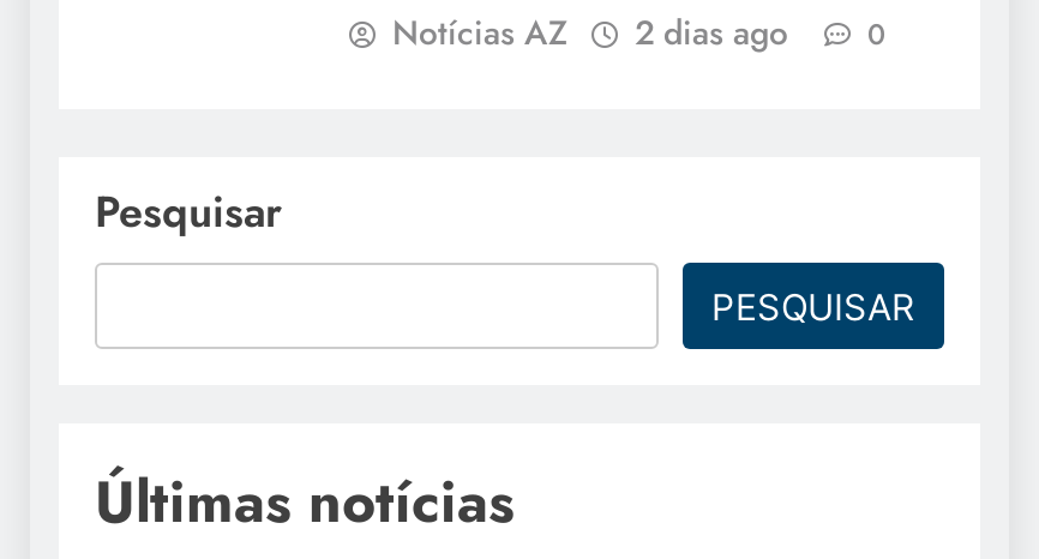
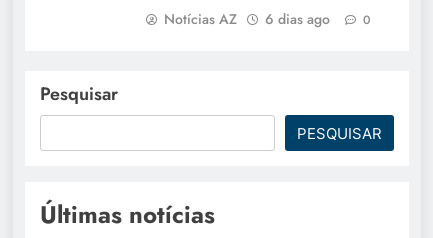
- Notícias AZ 2 dias ago 0
+ Notícias AZ 6 dias ago 0
